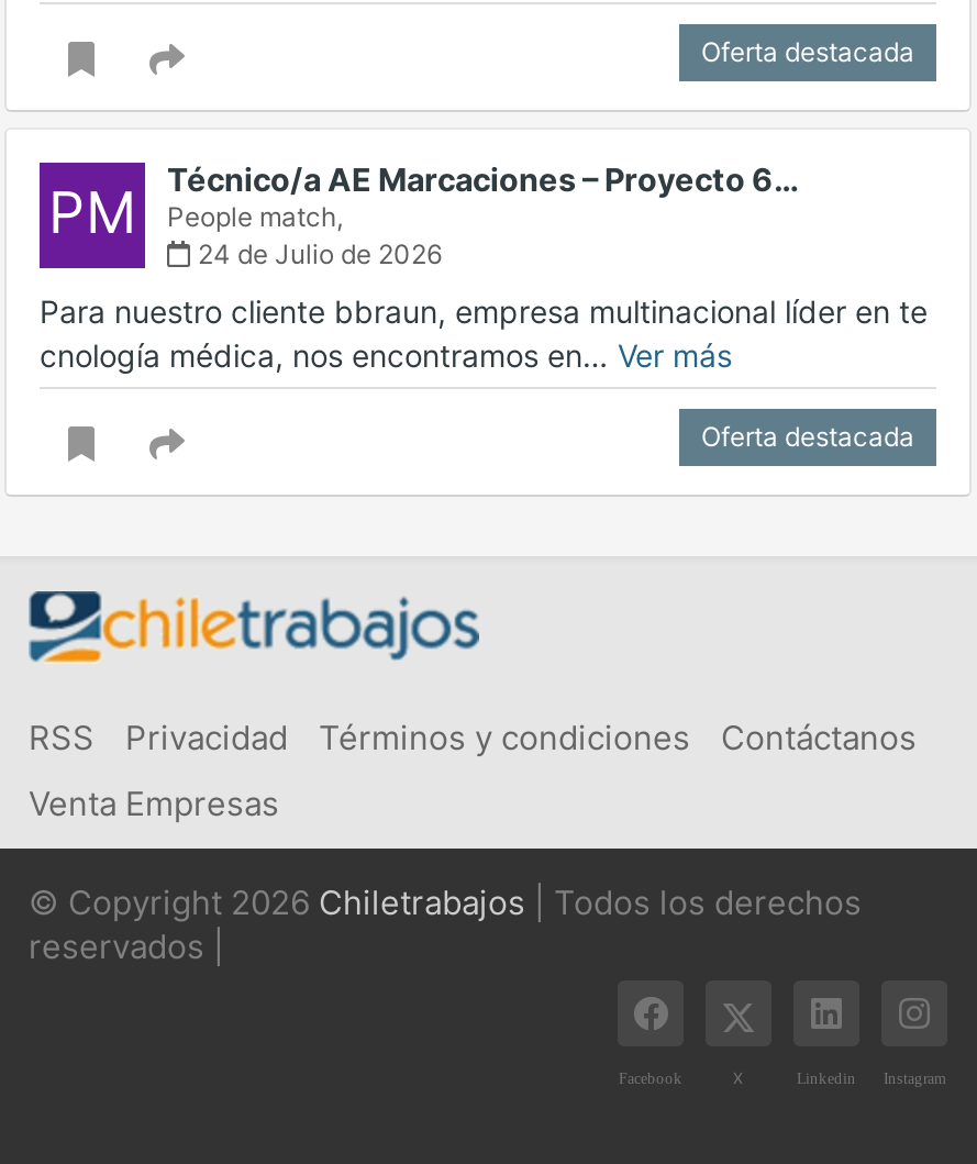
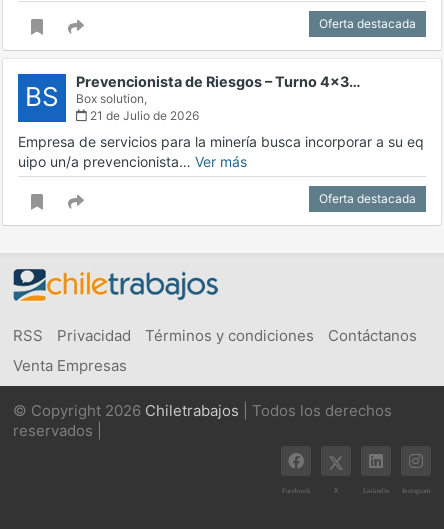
- PM
- Técnico/a AE Marcaciones – Proyecto 6…
- People match,
- 24 de Julio de 2026
+ BS
+ Prevencionista de Riesgos – Turno 4x3…
+ Box solution,
+ 21 de Julio de 2026

- Para nuestro cliente bbraun, empresa multinacional líder en te
- cnología médica, nos encontramos en… Ver más
+ Empresa de servicios para la minería busca incorporar a su eq
+ uipo un/a prevencionista… Ver más
